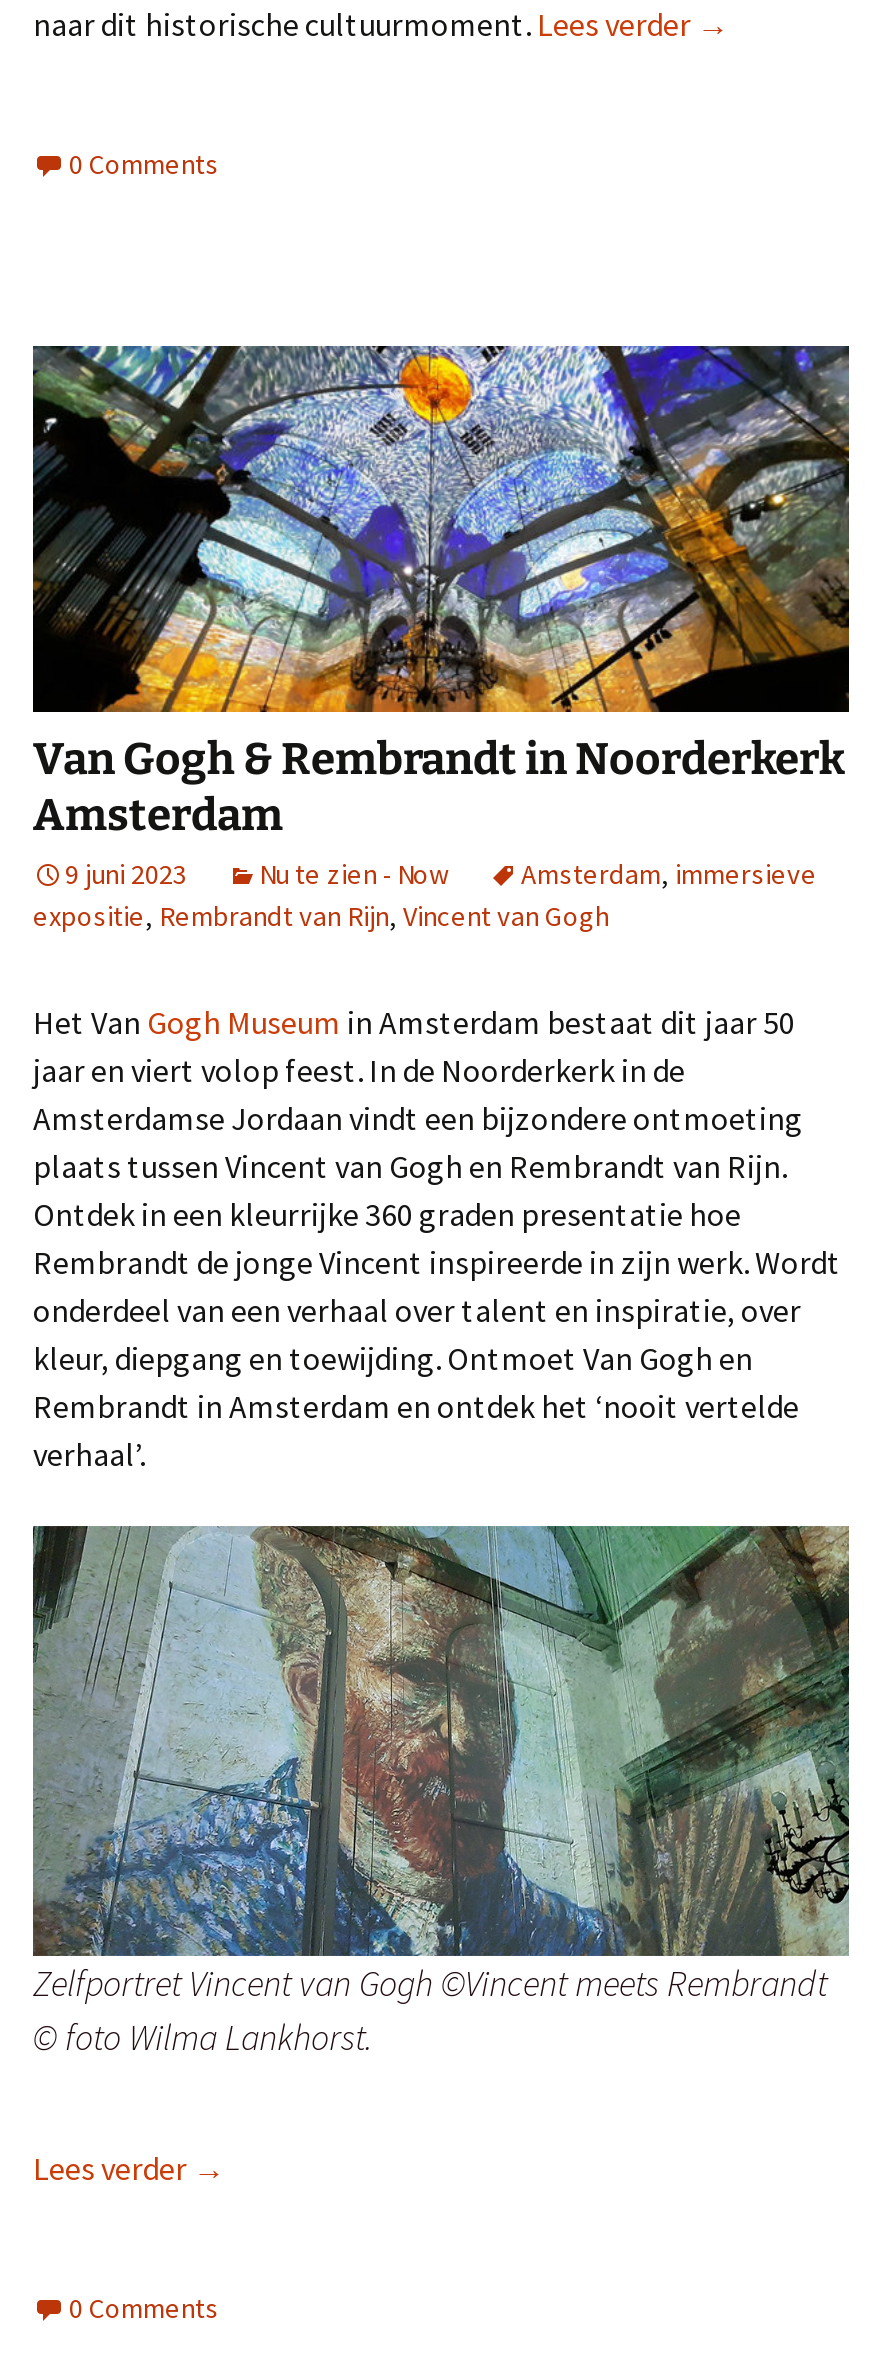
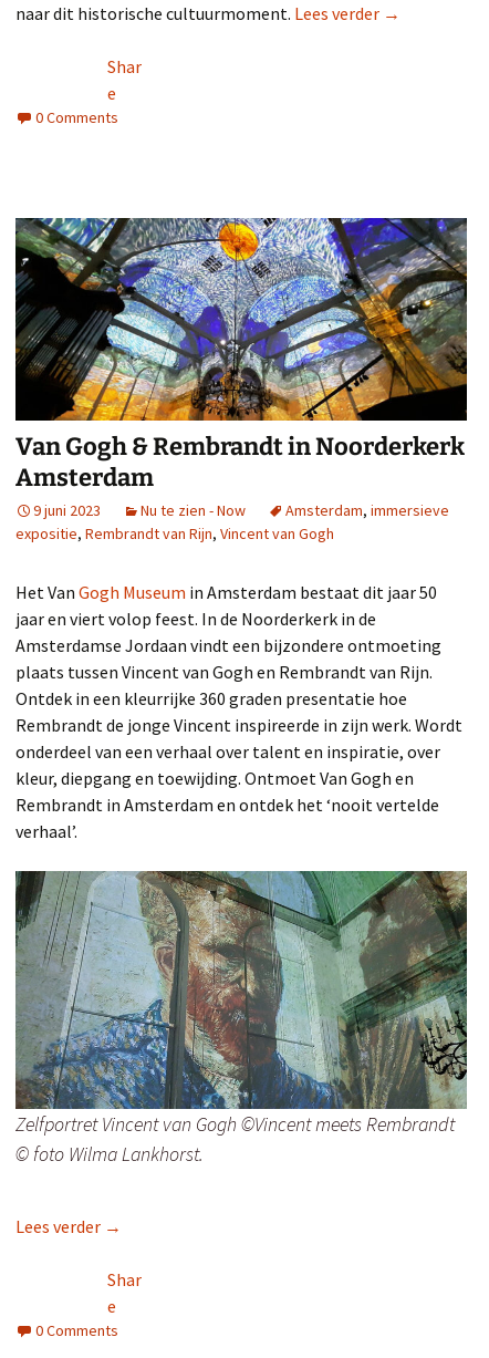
+ Shar
+ e

+ Shar
+ e
